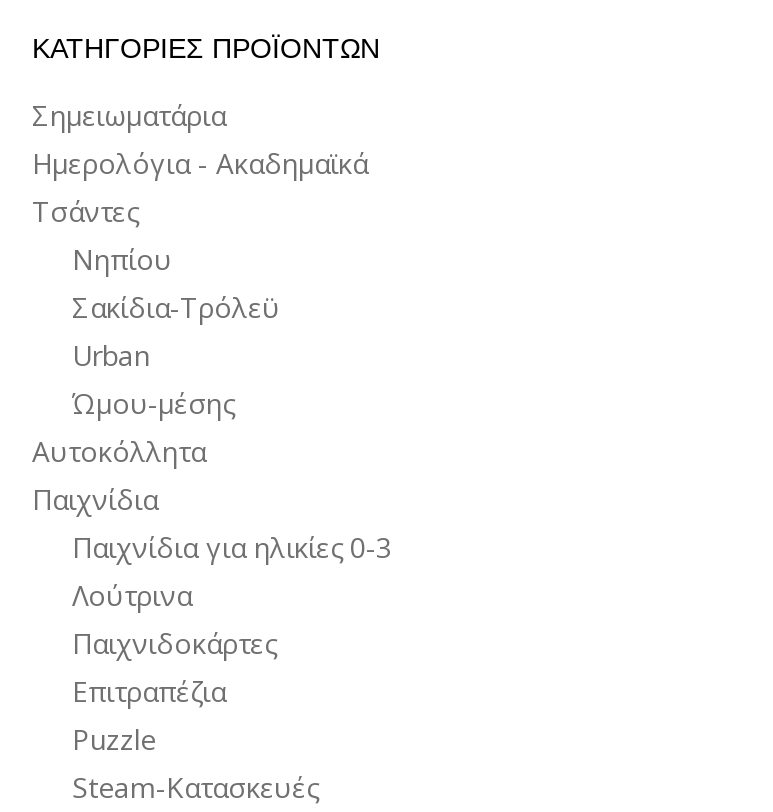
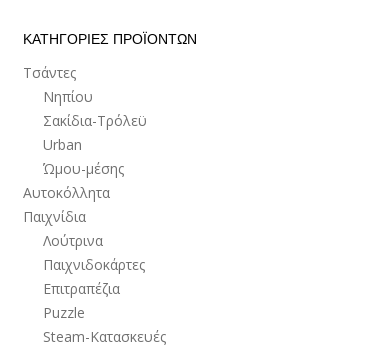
- Σημειωματάρια
- Ημερολόγια - Ακαδημαϊκά

- Παιχνίδια για ηλικίες 0-3
